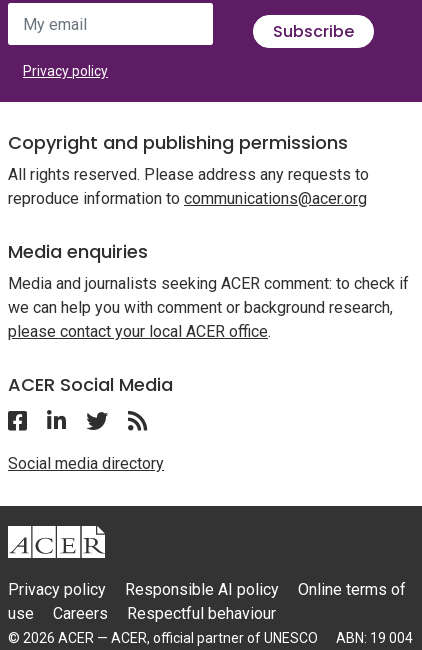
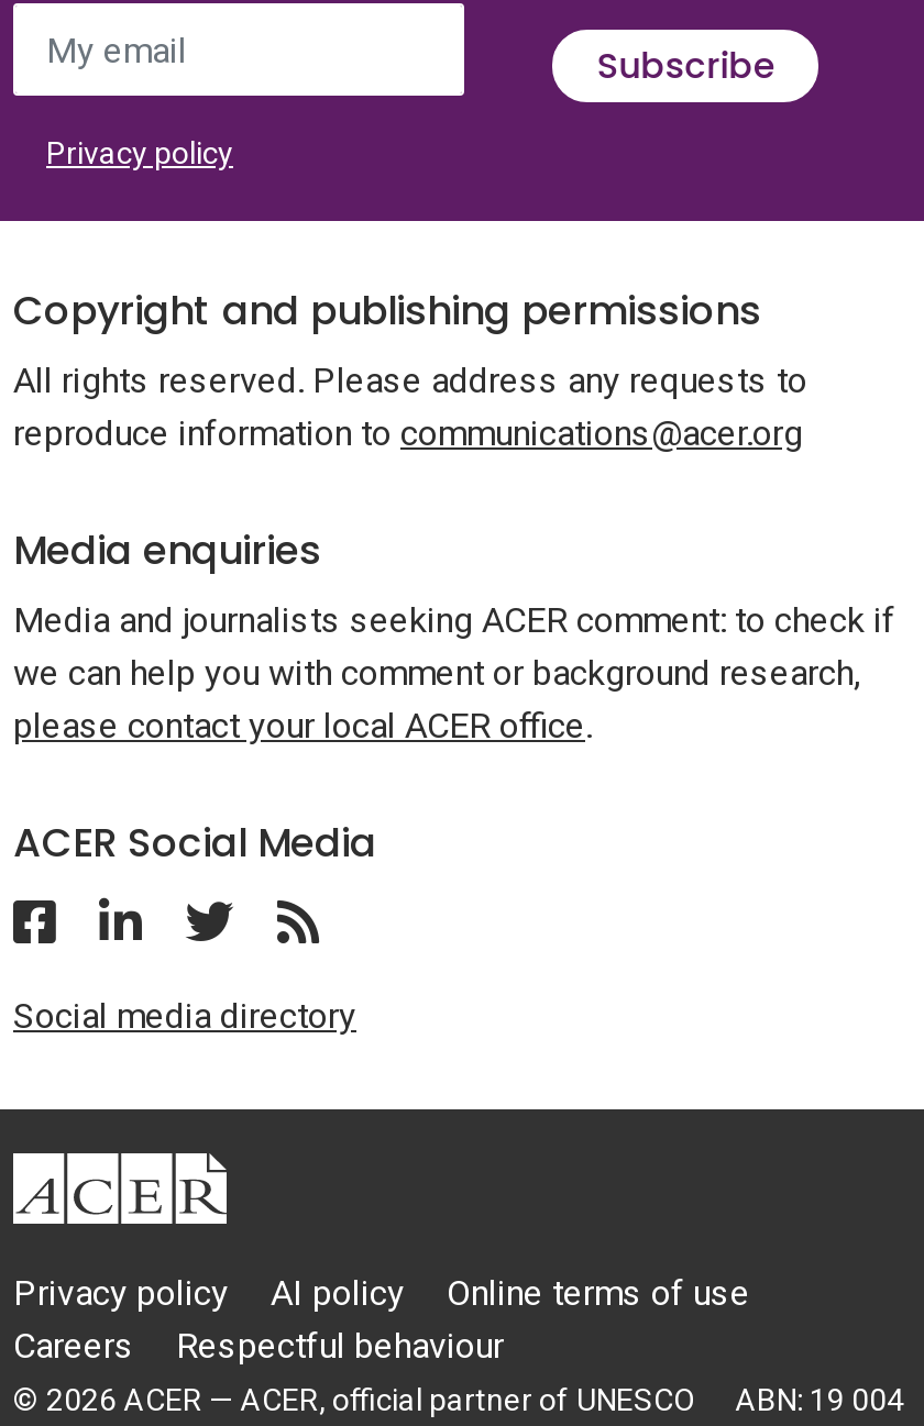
- Responsible AI policy
- Online terms of
- use
+ AI policy
+ Online terms of use
